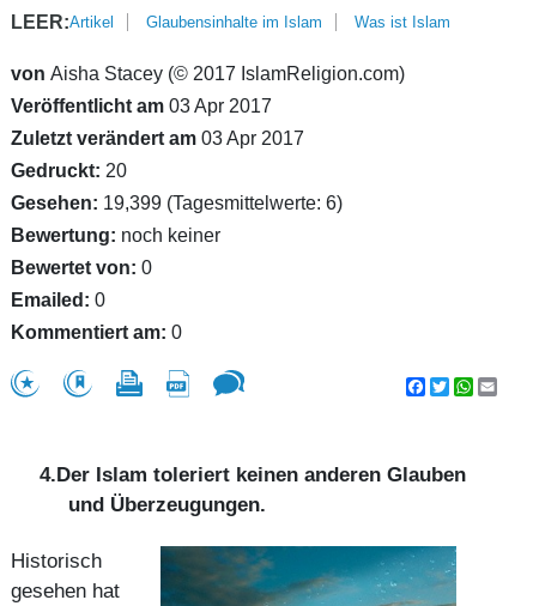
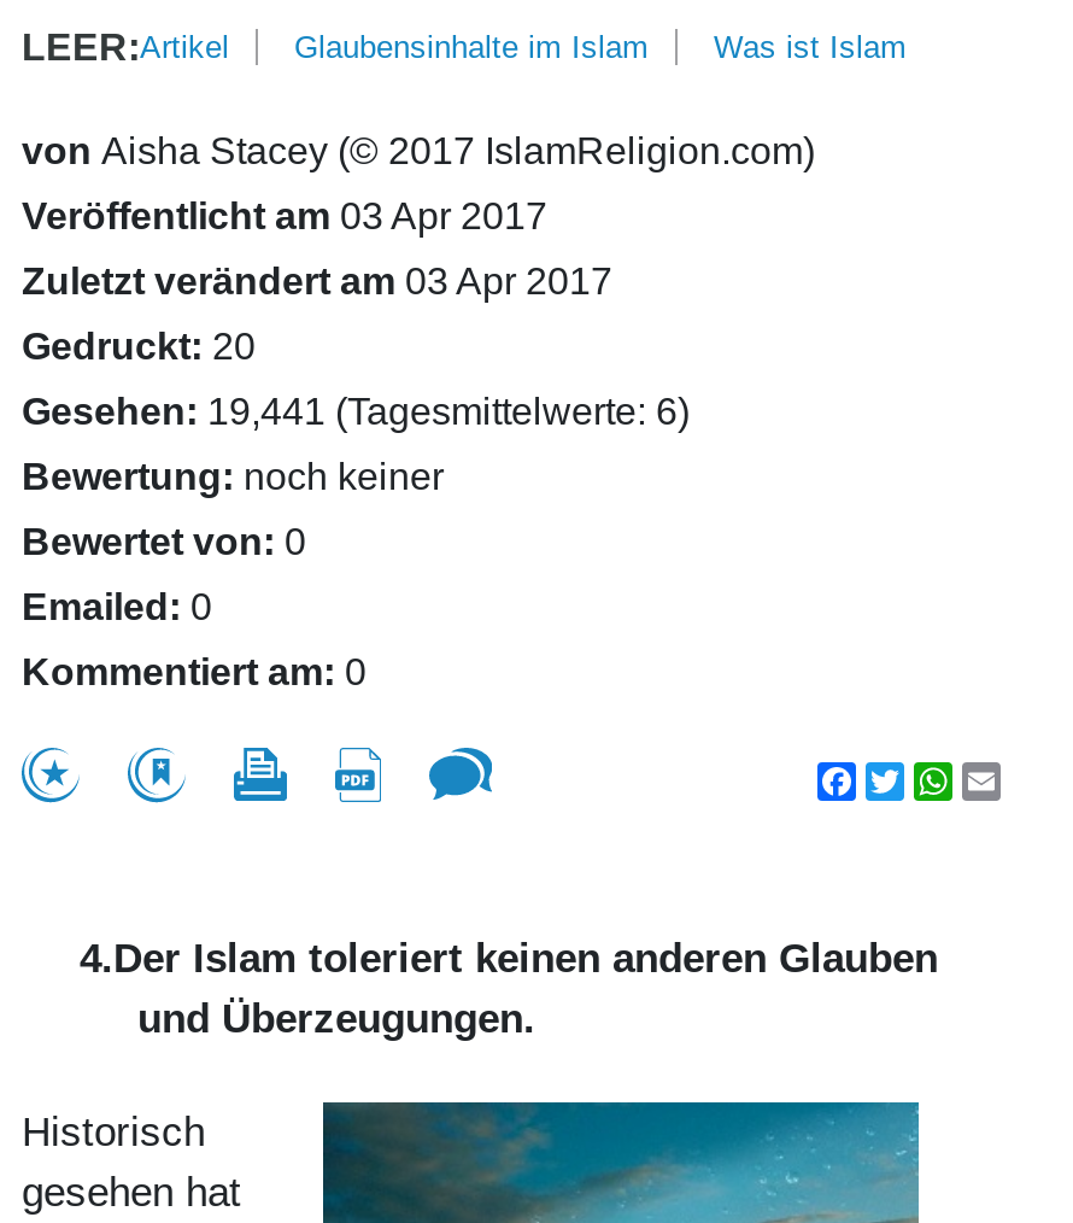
- Gesehen: 19,399 (Tagesmittelwerte: 6)
+ Gesehen: 19,441 (Tagesmittelwerte: 6)
